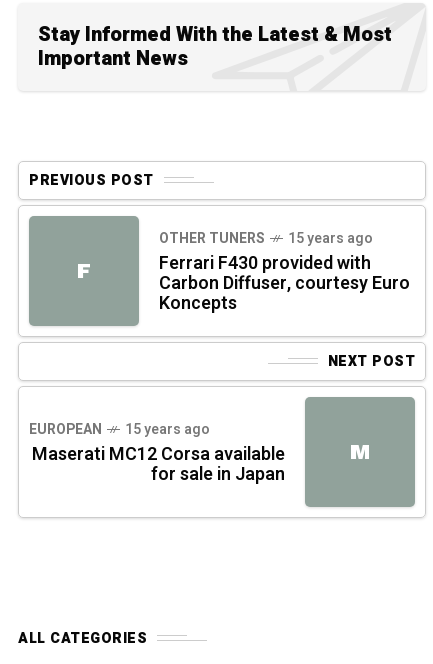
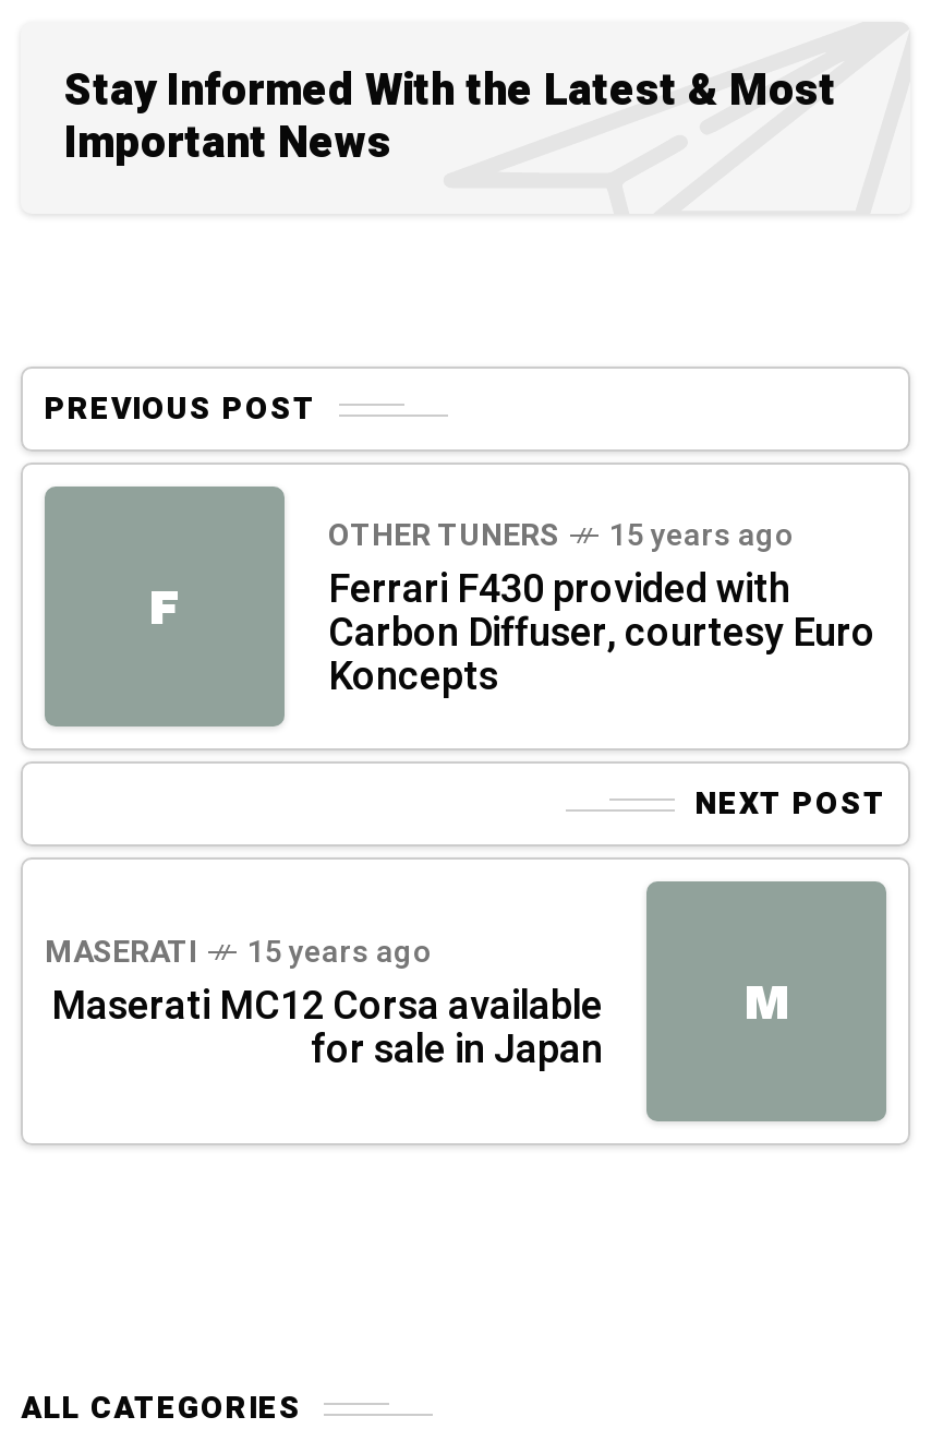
- EUROPEAN
+ MASERATI
